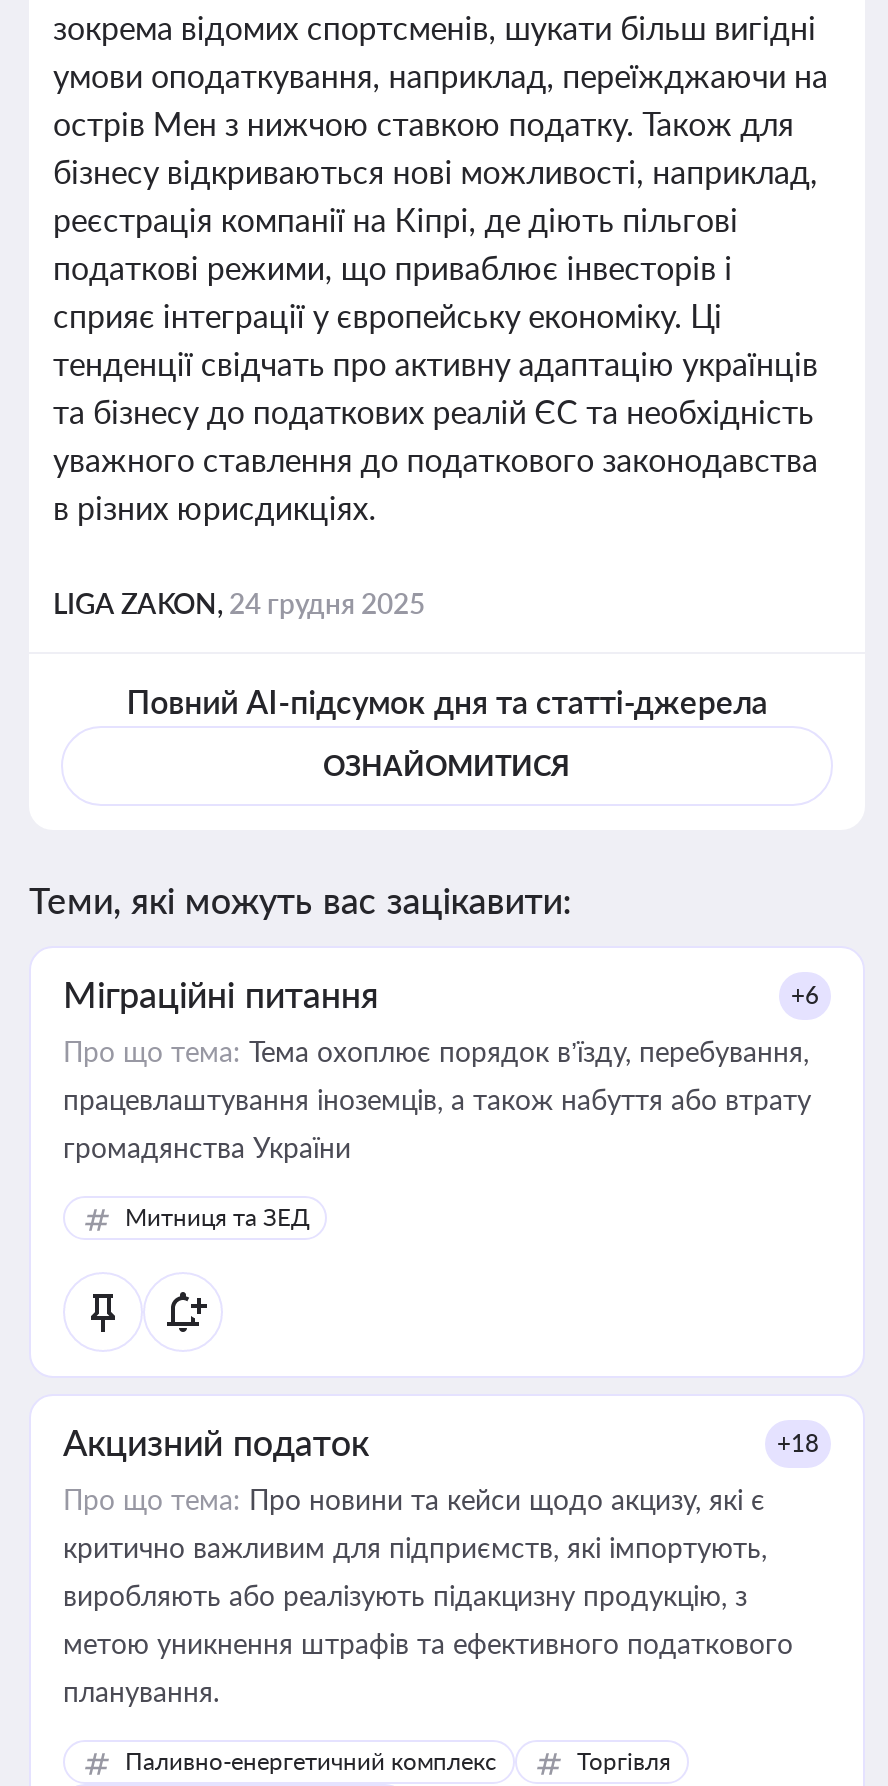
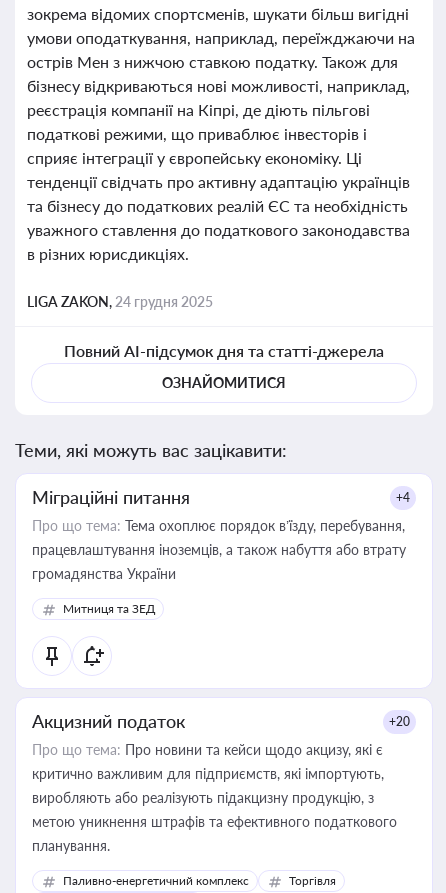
- +6
+ +4

- +18
+ +20
